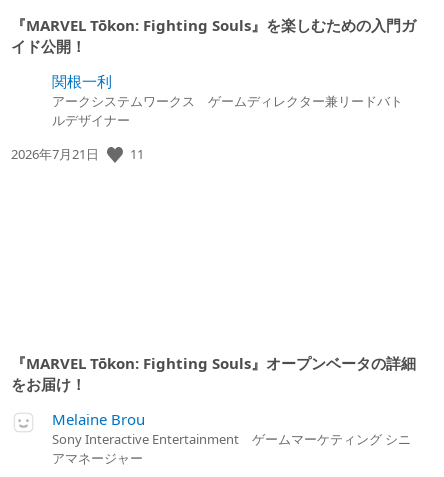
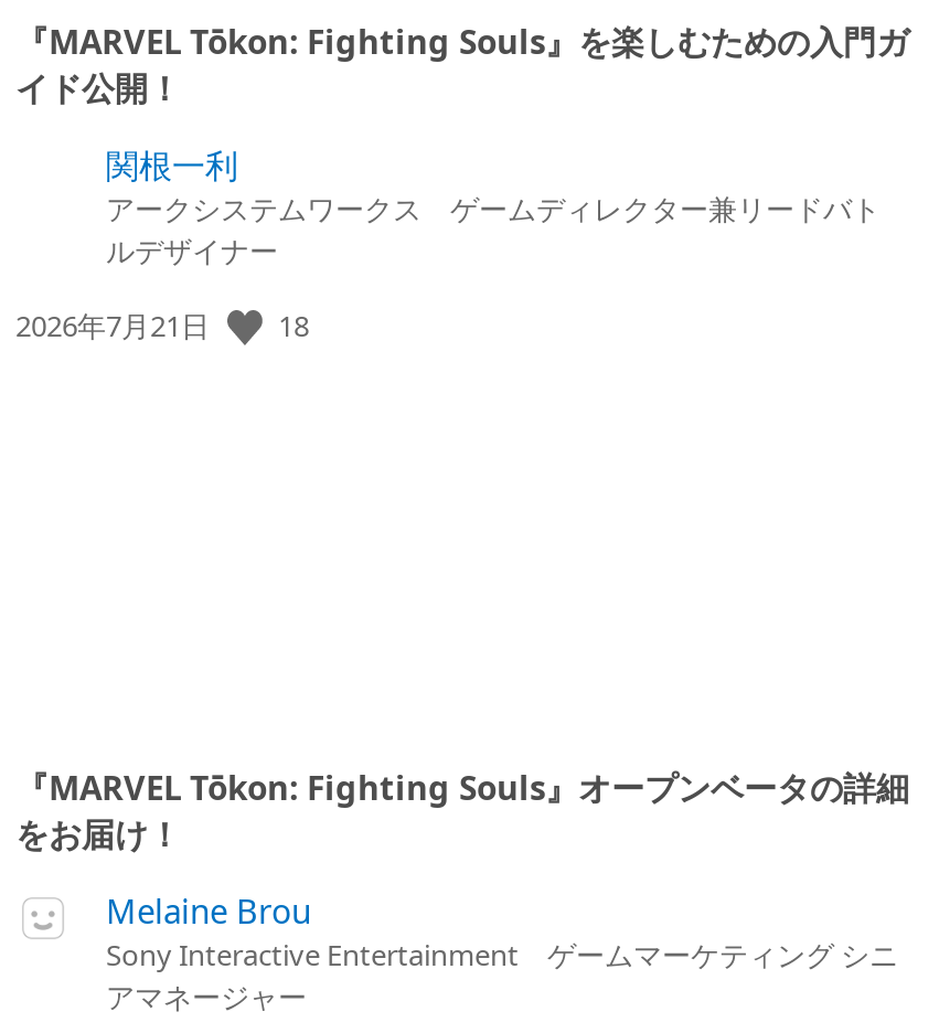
- 11
+ 18
